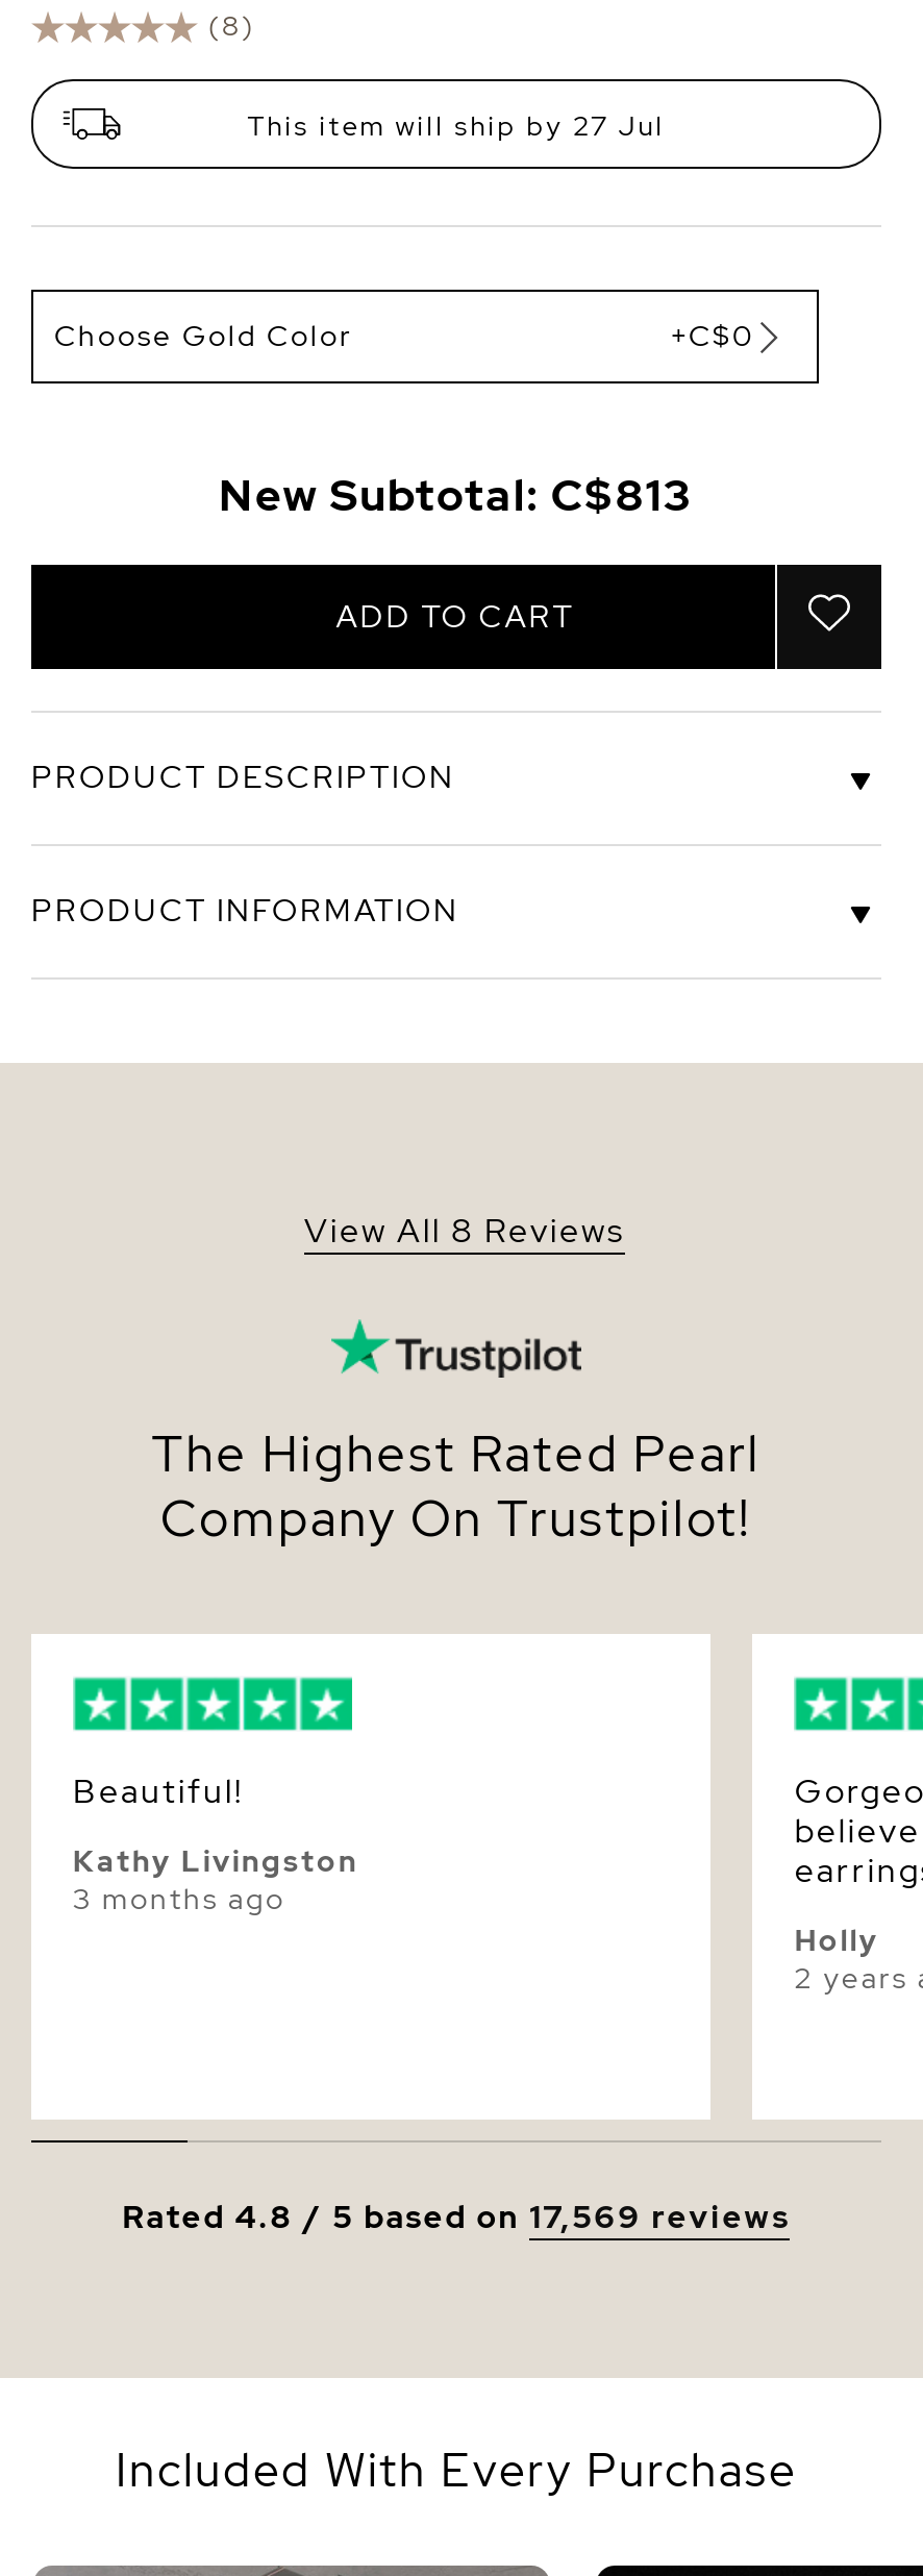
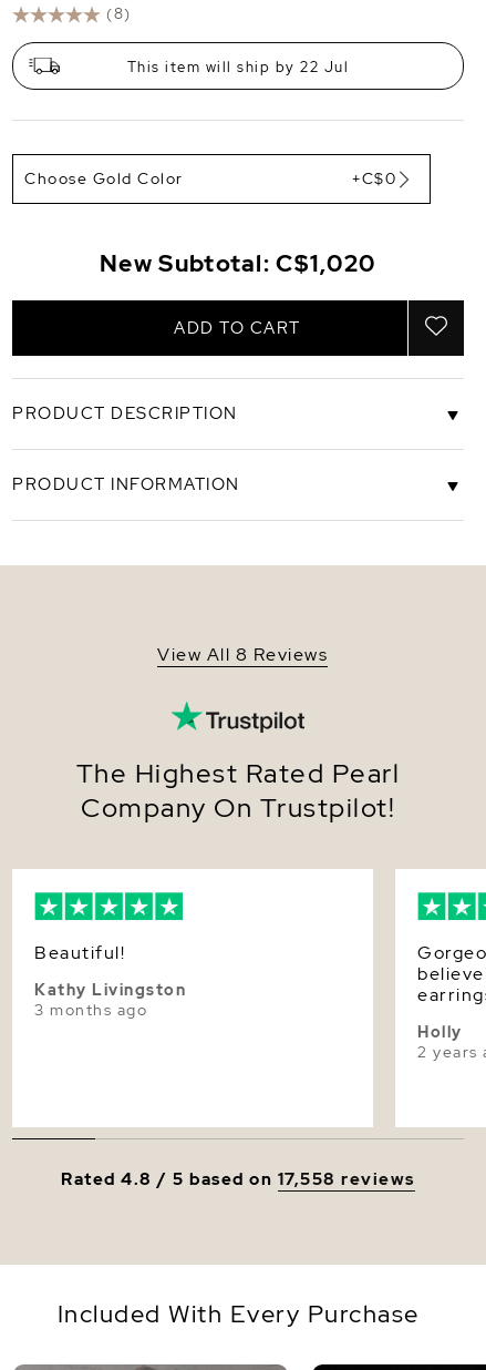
- This item will ship by 27 Jul
+ This item will ship by 22 Jul

- New Subtotal: C$813
+ New Subtotal: C$1,020

- Rated 4.8 / 5 based on 17,569 reviews
+ Rated 4.8 / 5 based on 17,558 reviews
